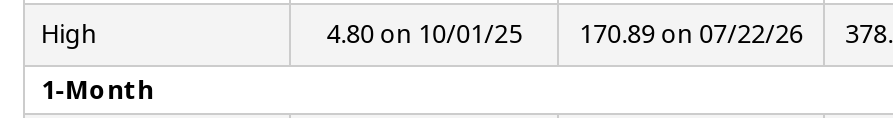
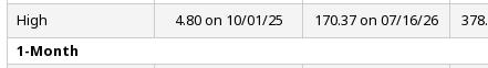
- 170.89 on 07/22/26
+ 170.37 on 07/16/26
